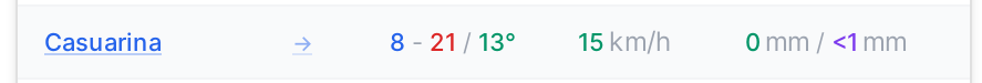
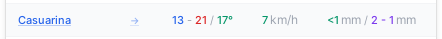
- 8 - 21 / 13°
- 15 km/h
- 0 mm / <1 mm
+ 13 - 21 / 17°
+ 7 km/h
+ <1 mm / 2 - 1 mm
